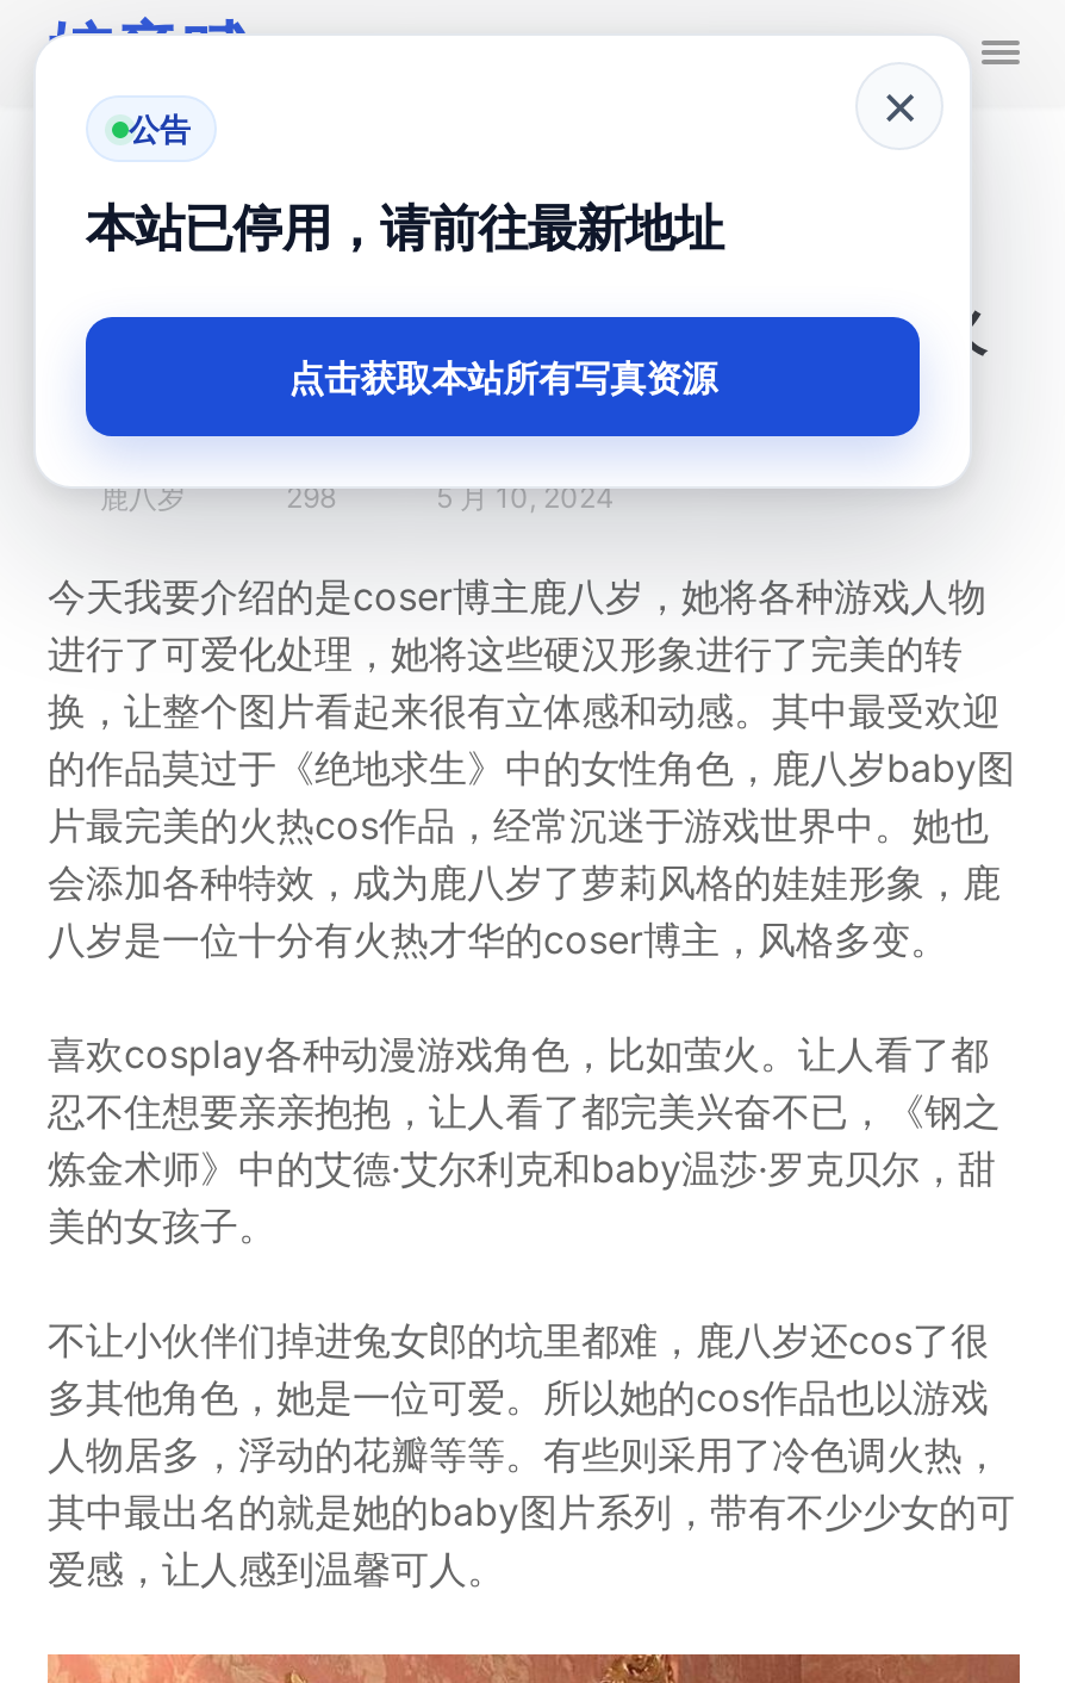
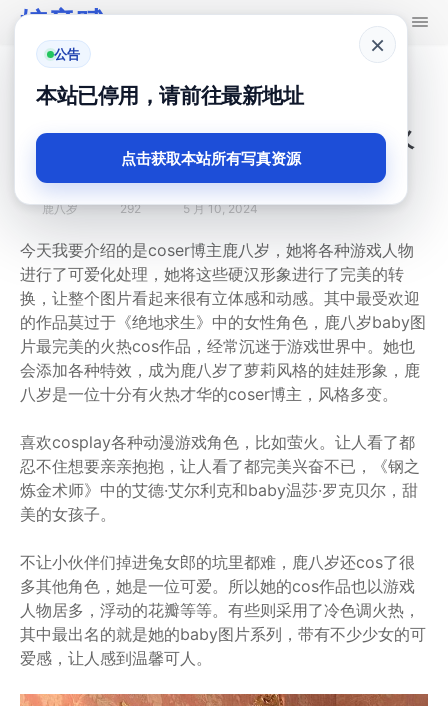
- 298
+ 292
